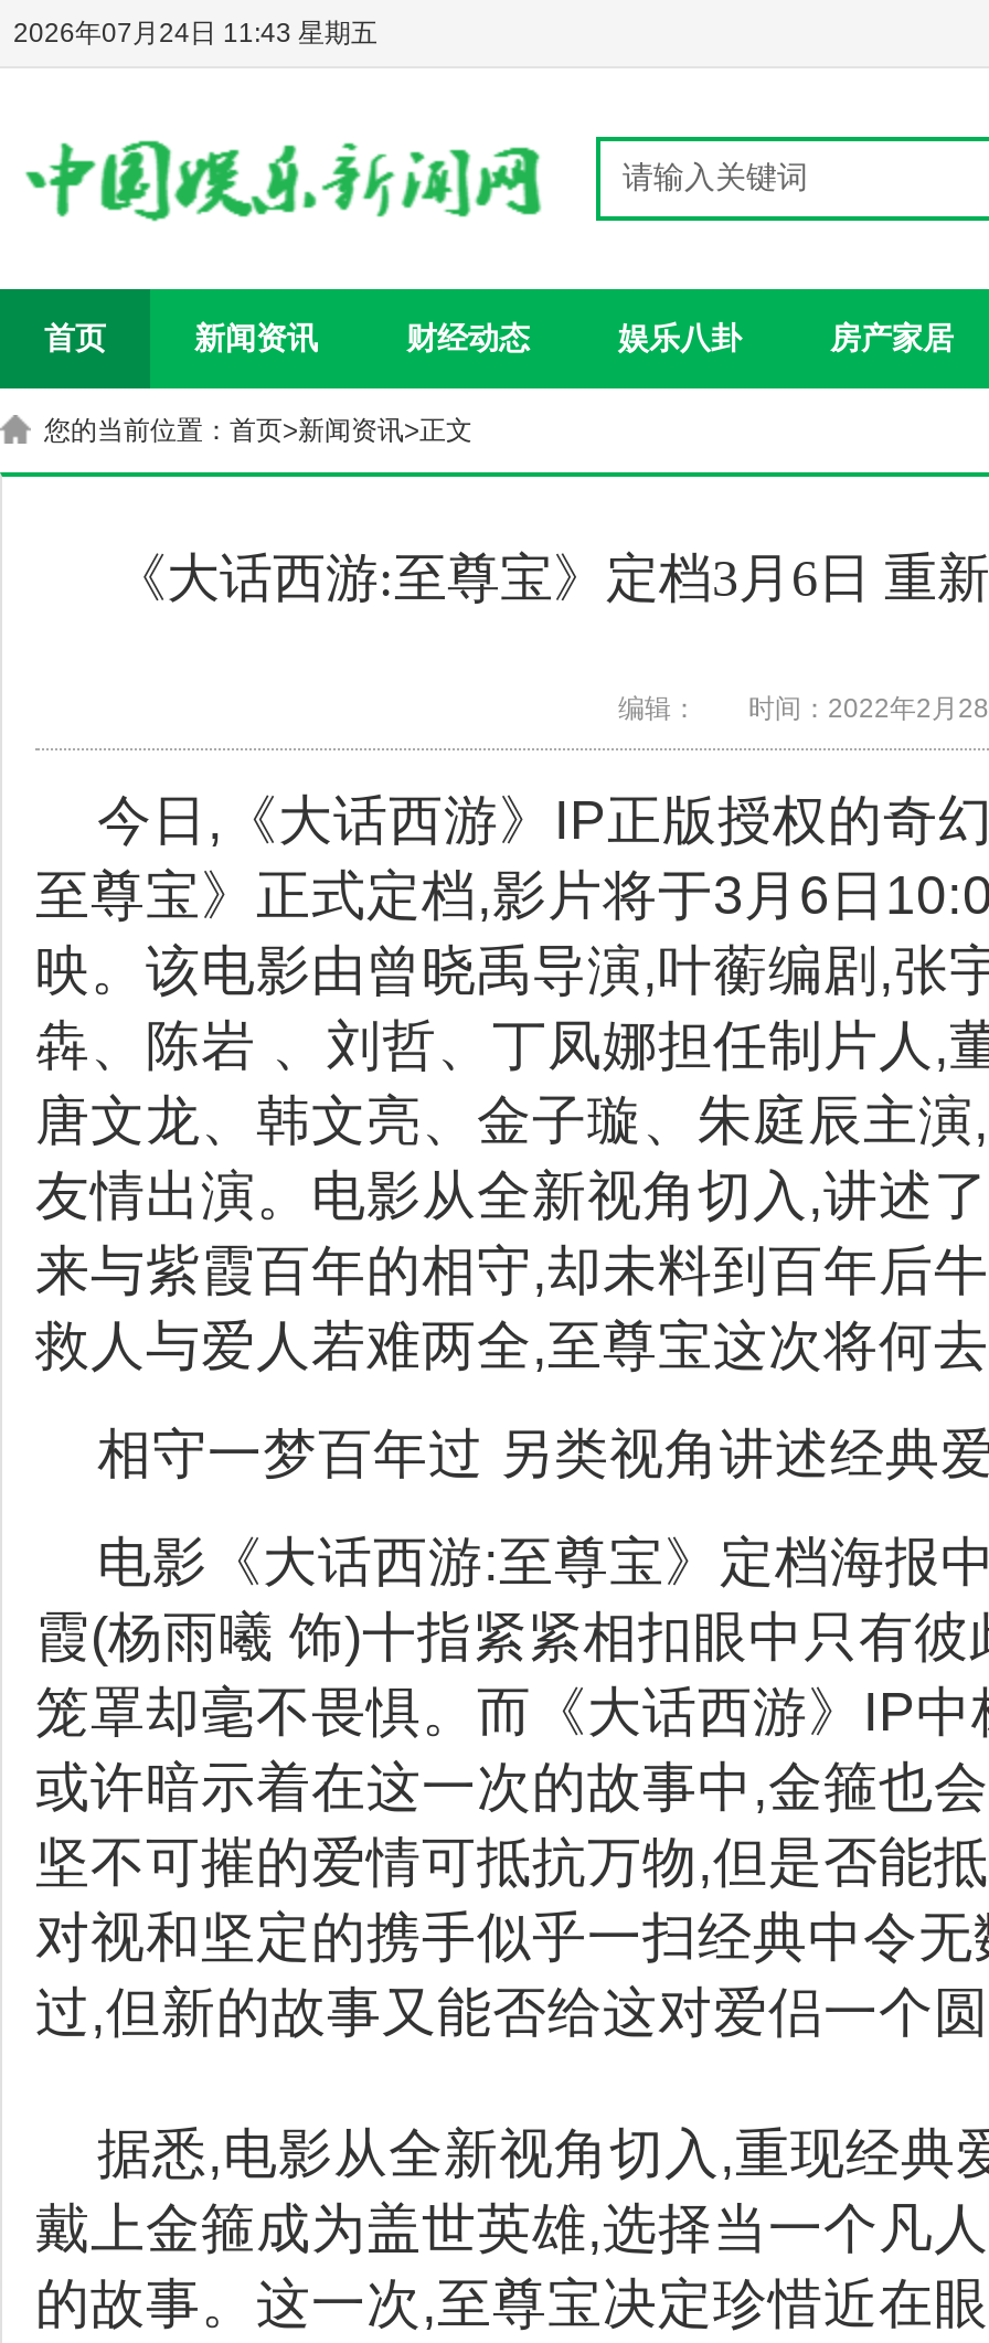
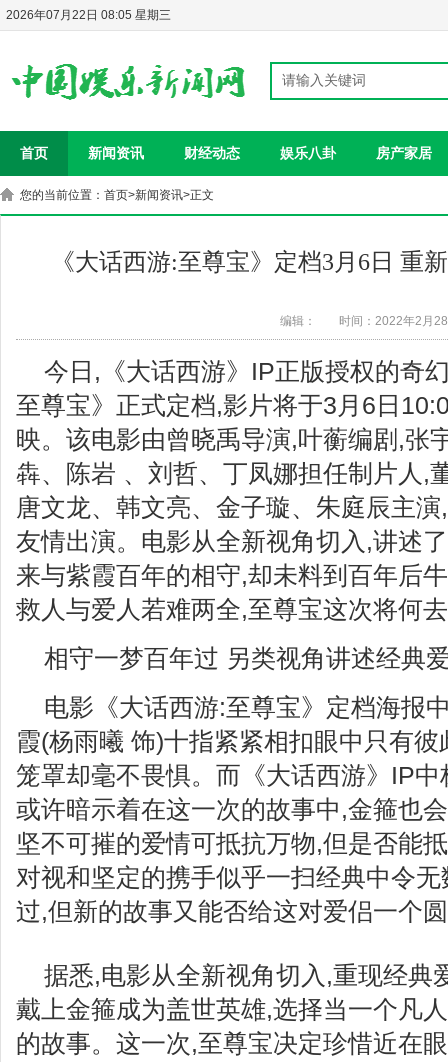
- 2026年07月24日 11:43 星期五
+ 2026年07月22日 08:05 星期三
